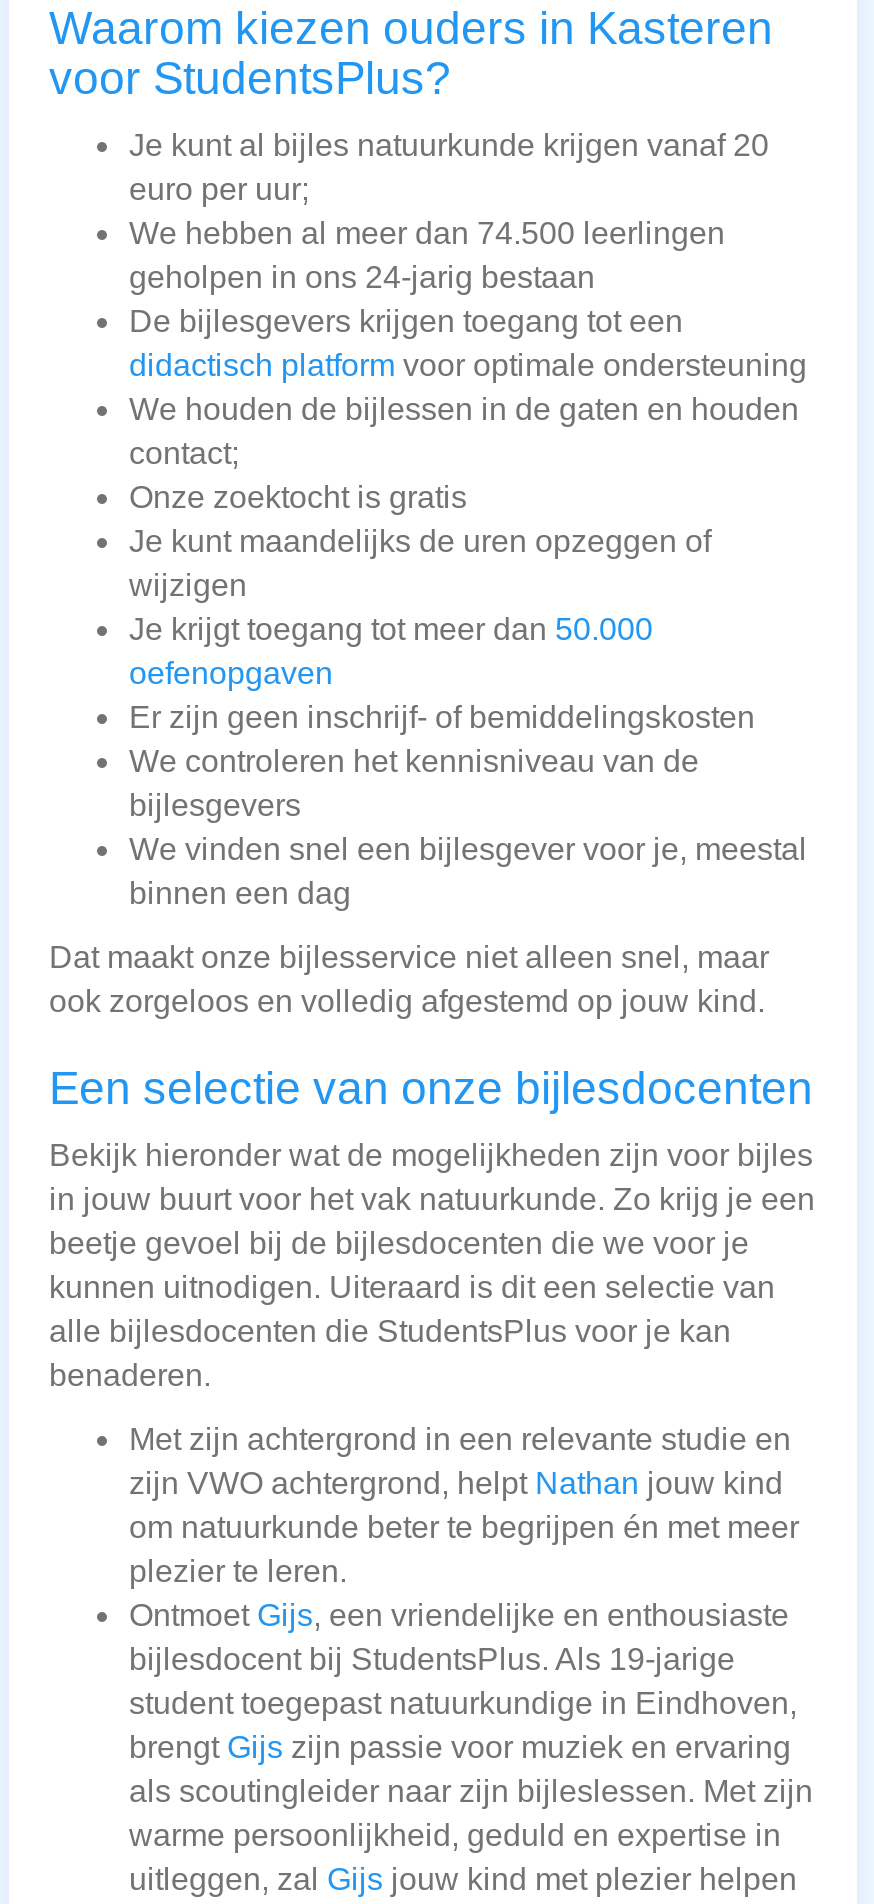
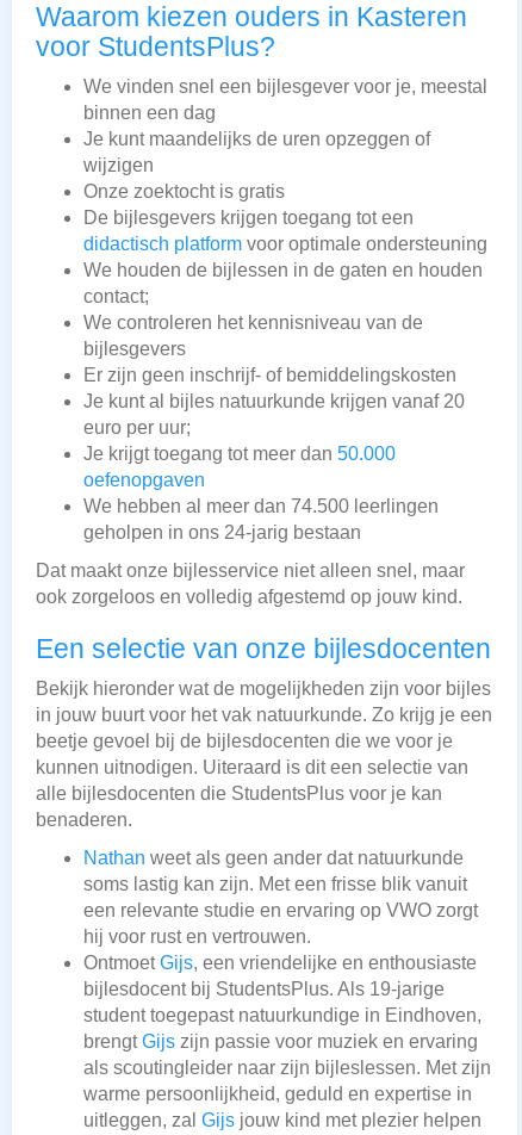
moved down: Je kunt al bijles natuurkunde krijgen vanaf 20 | euro per uur;

moved down: We hebben al meer dan 74.500 leerlingen | geholpen in ons 24-jarig bestaan

moved down: De bijlesgevers krijgen toegang tot een | didactisch platform voor optimale ondersteuning | We houden de bijlessen in de gaten en houden | contact;

moved up: Je kunt maandelijks de uren opzeggen of | wijzigen | Onze zoektocht is gratis

moved down: Je krijgt toegang tot meer dan 50.000 | oefenopgaven

moved down: Er zijn geen inschrijf- of bemiddelingskosten

moved up: We controleren het kennisniveau van de | bijlesgevers

moved up: We vinden snel een bijlesgever voor je, meestal | binnen een dag

- Met zijn achtergrond in een relevante studie en
- zijn VWO achtergrond, helpt Nathan jouw kind
- om natuurkunde beter te begrijpen én met meer
- plezier te leren.
+ Nathan weet als geen ander dat natuurkunde
+ soms lastig kan zijn. Met een frisse blik vanuit
+ een relevante studie en ervaring op VWO zorgt
+ hij voor rust en vertrouwen.
